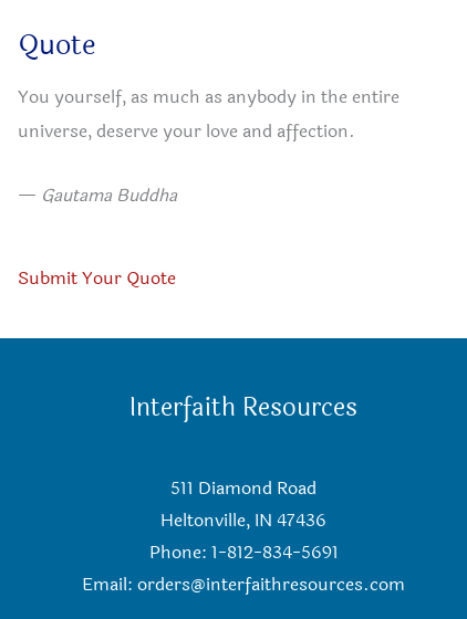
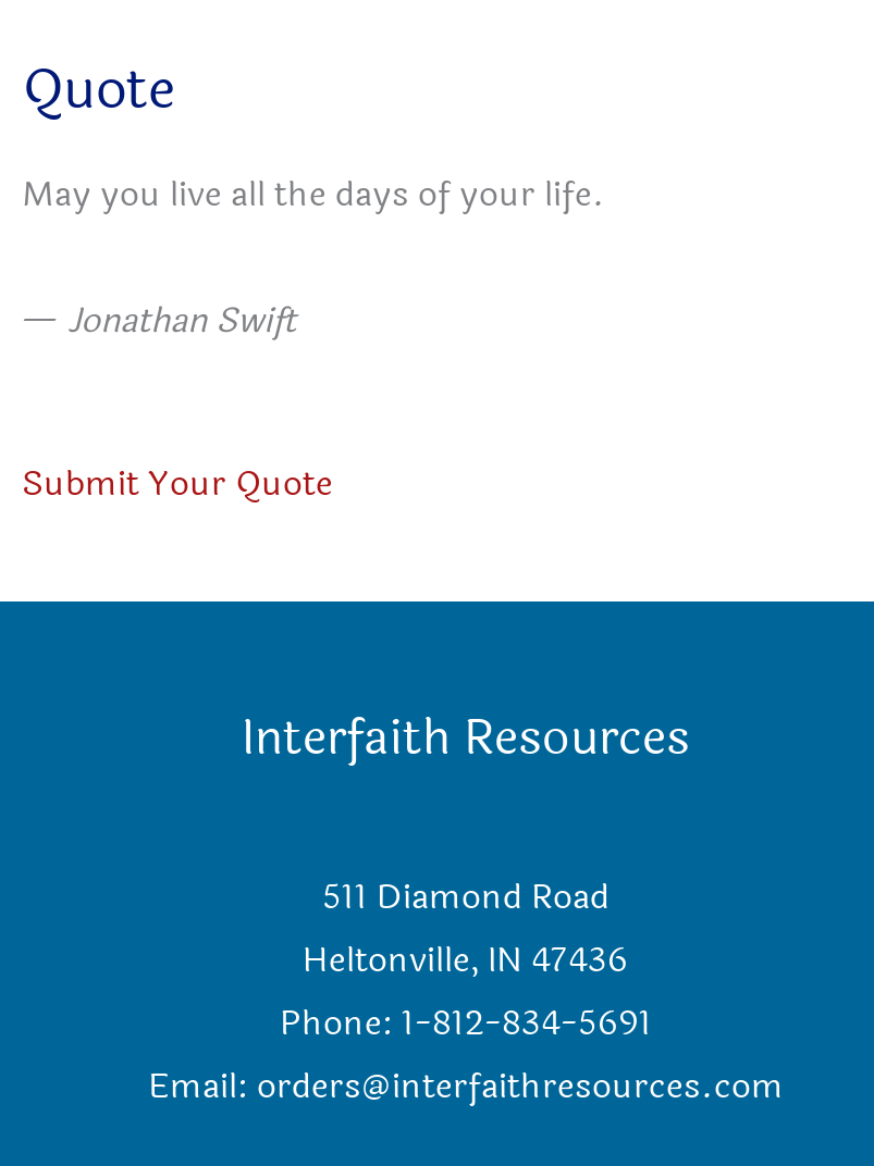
- You yourself, as much as anybody in the entire
- universe, deserve your love and affection.
+ May you live all the days of your life.

- — Gautama Buddha
+ — Jonathan Swift
